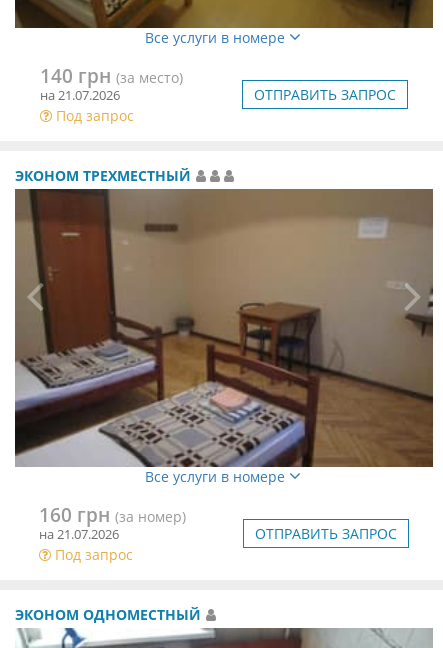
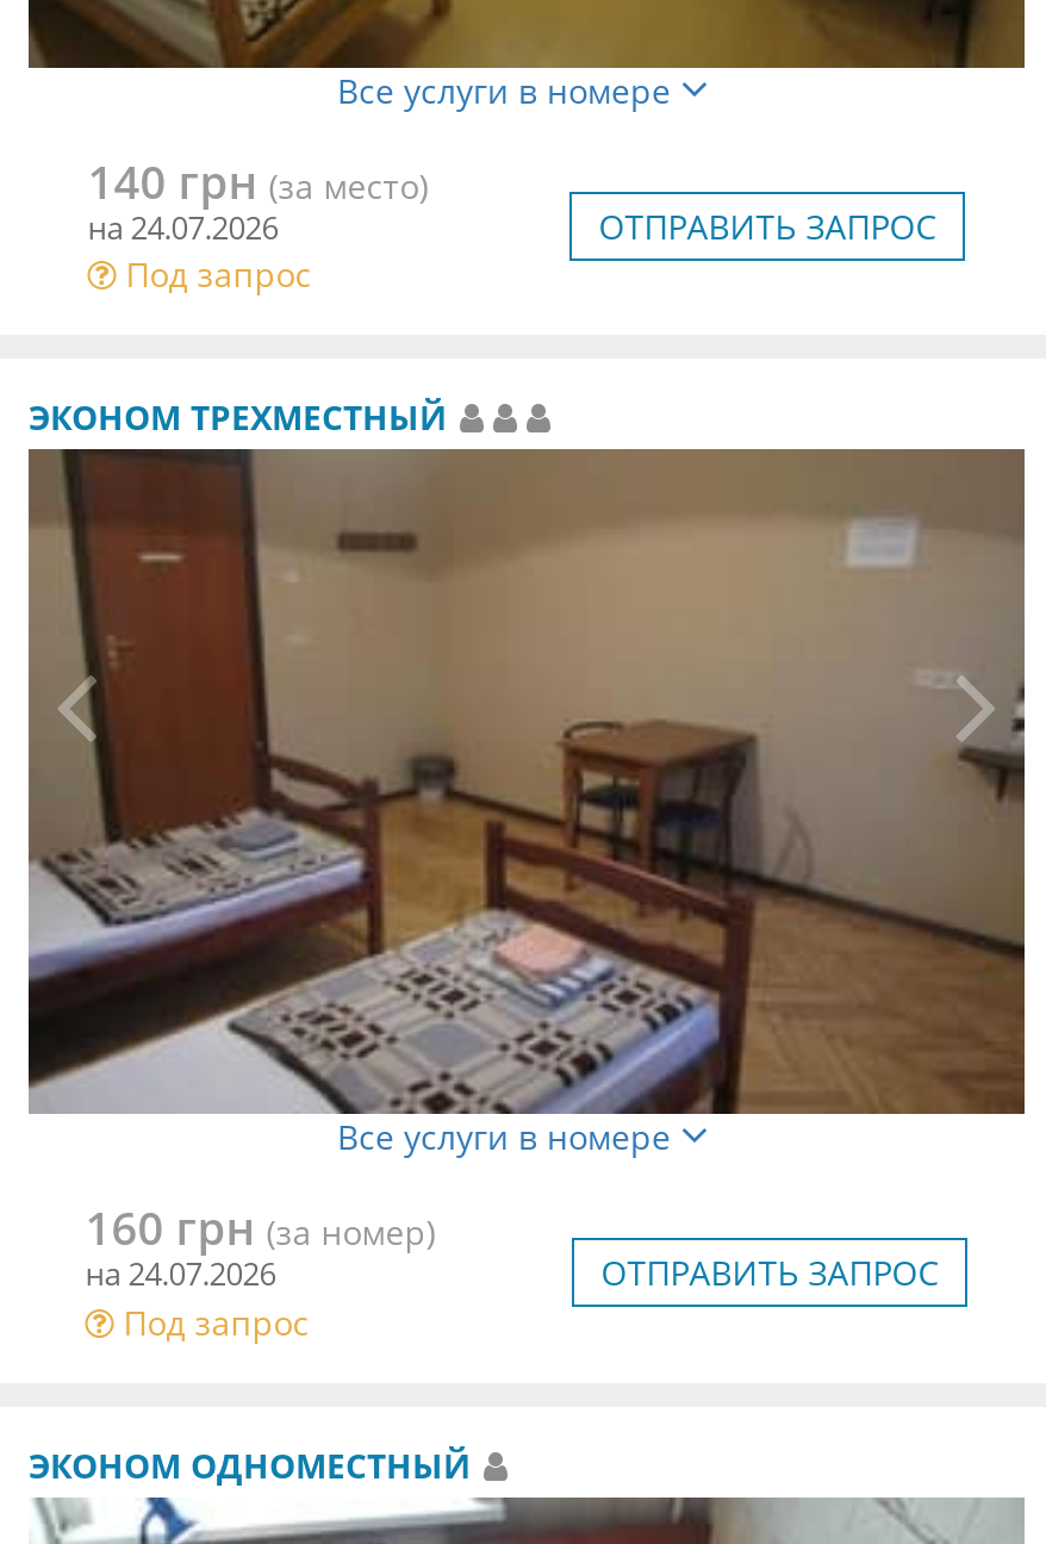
- на 21.07.2026
+ на 24.07.2026

- на 21.07.2026
+ на 24.07.2026
